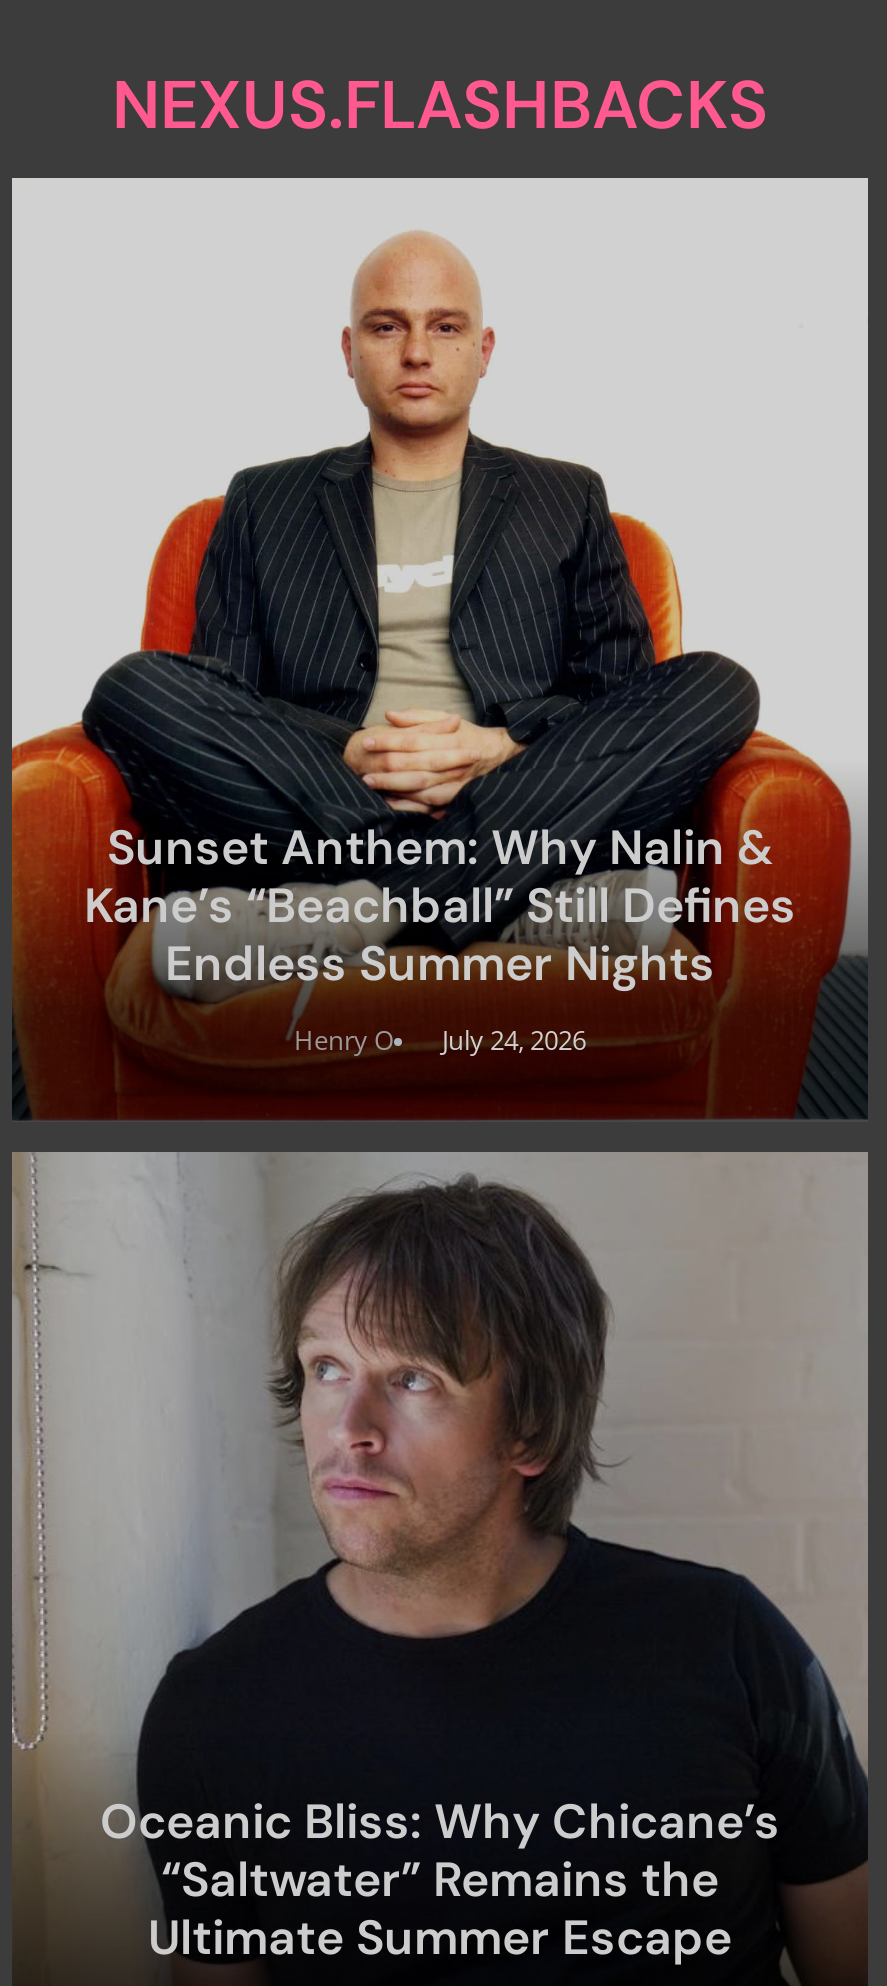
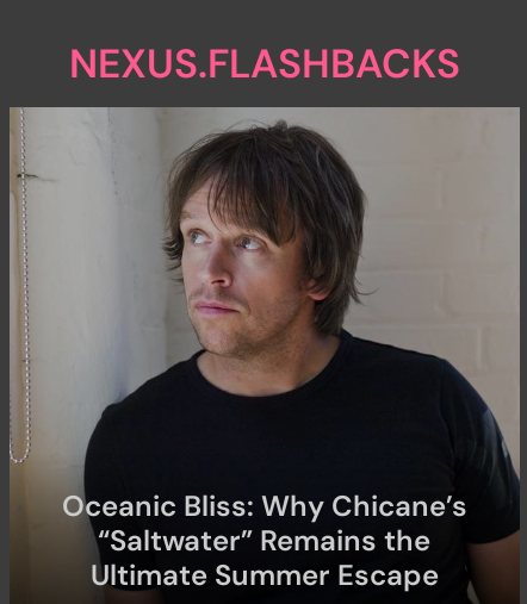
- [image]
- Sunset Anthem: Why Nalin &
- Kane’s “Beachball” Still Defines
- Endless Summer Nights
- Henry O
- July 24, 2026
